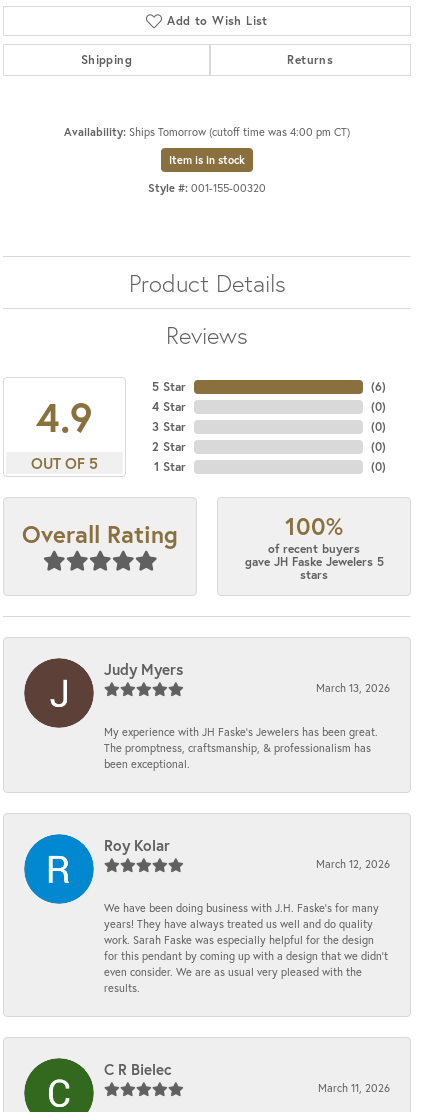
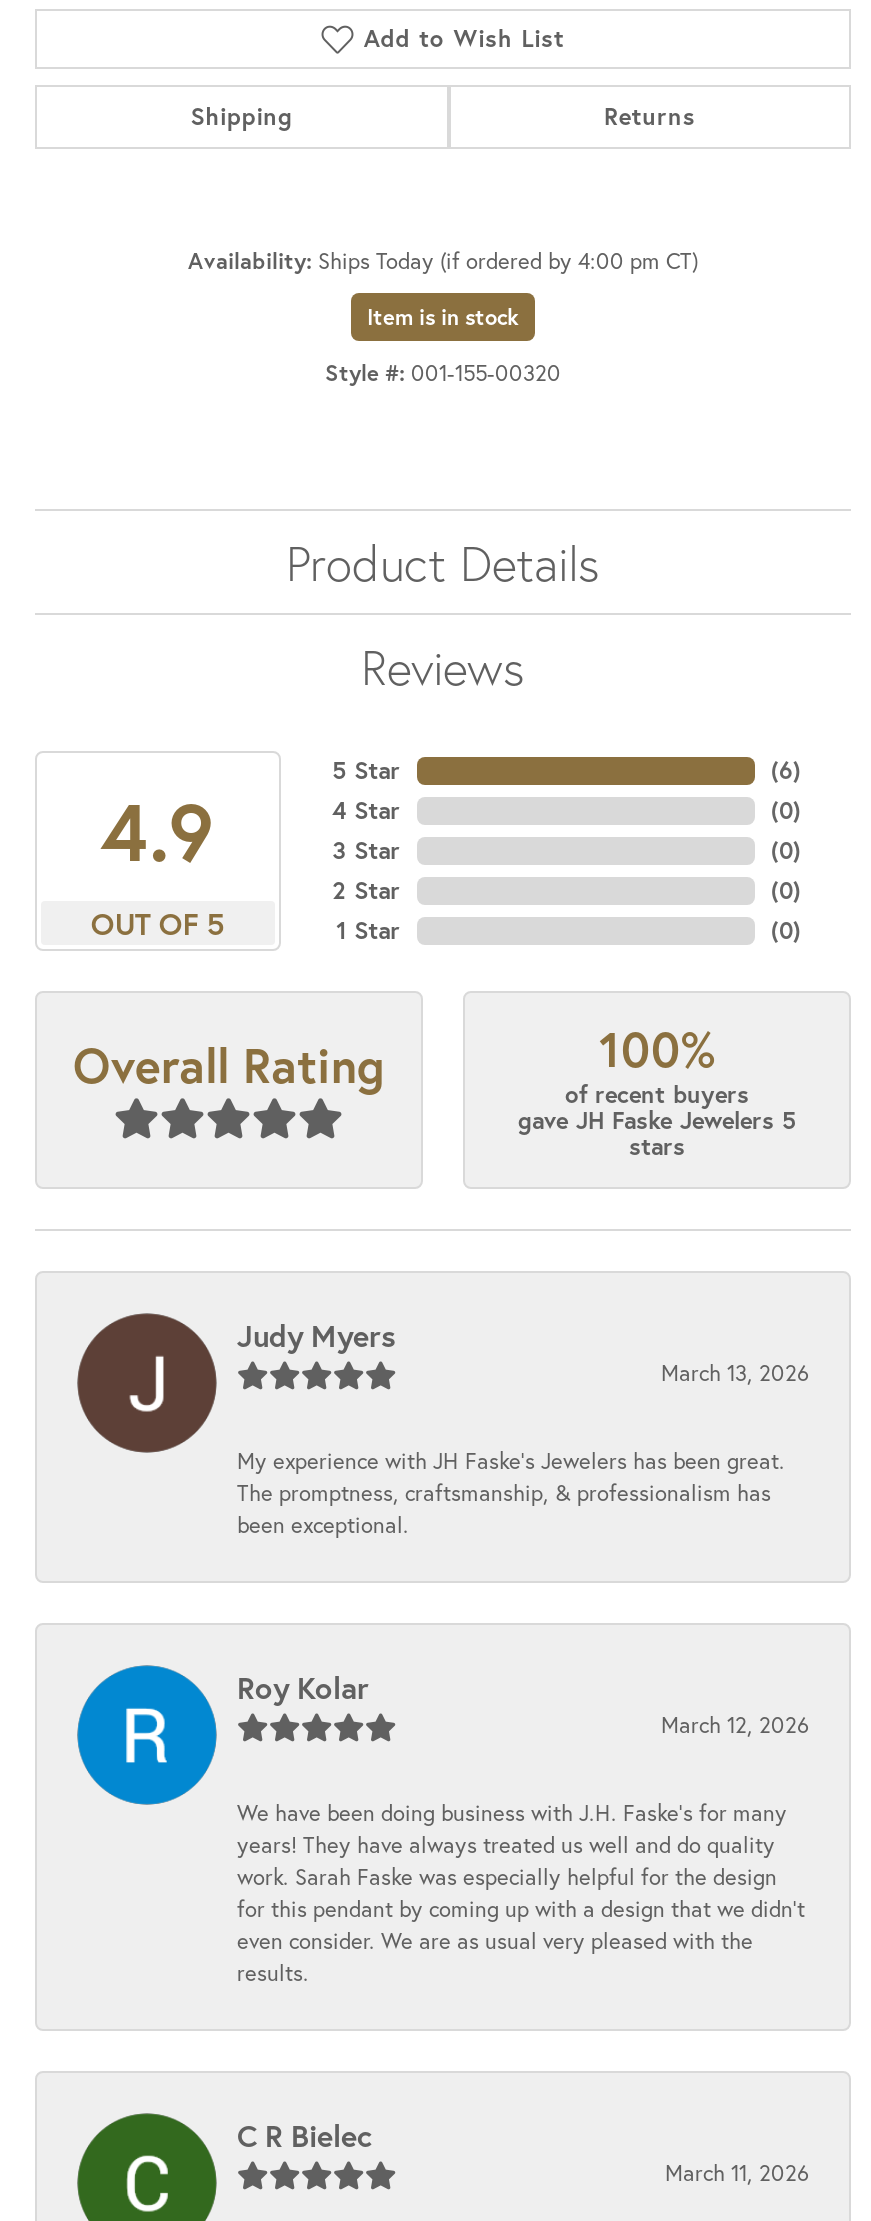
- Availability: Ships Tomorrow (cutoff time was 4:00 pm CT)
+ Availability: Ships Today (if ordered by 4:00 pm CT)
